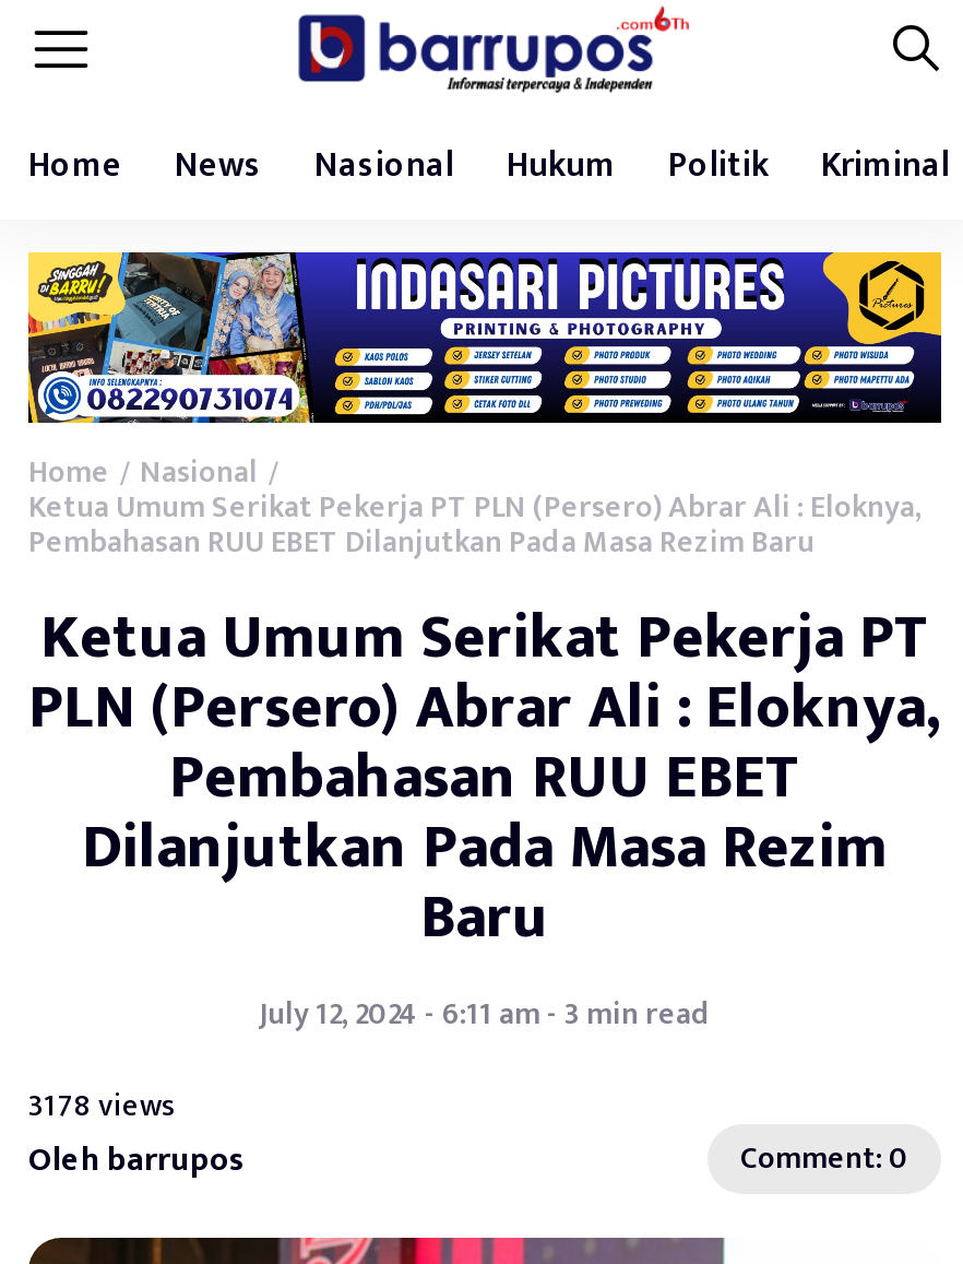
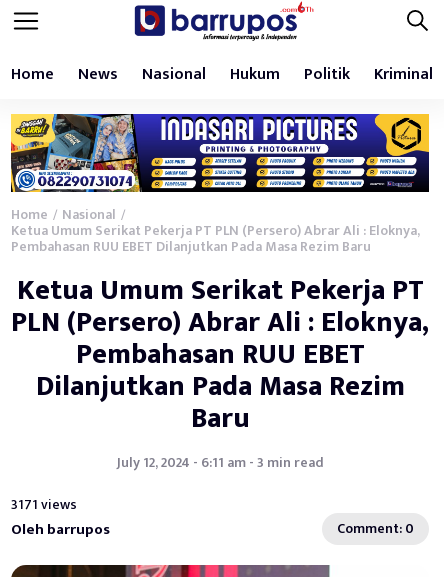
- 3178 views
+ 3171 views
